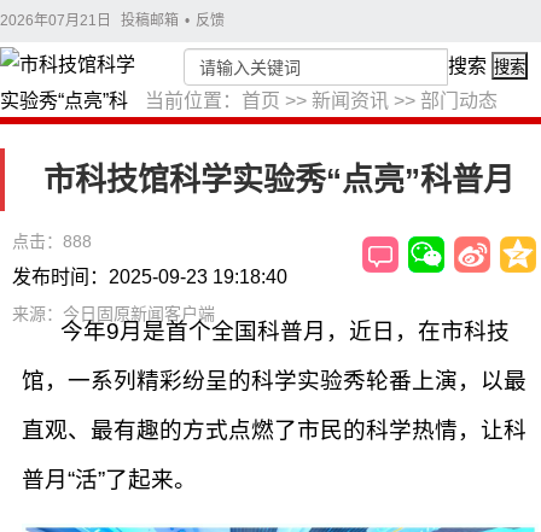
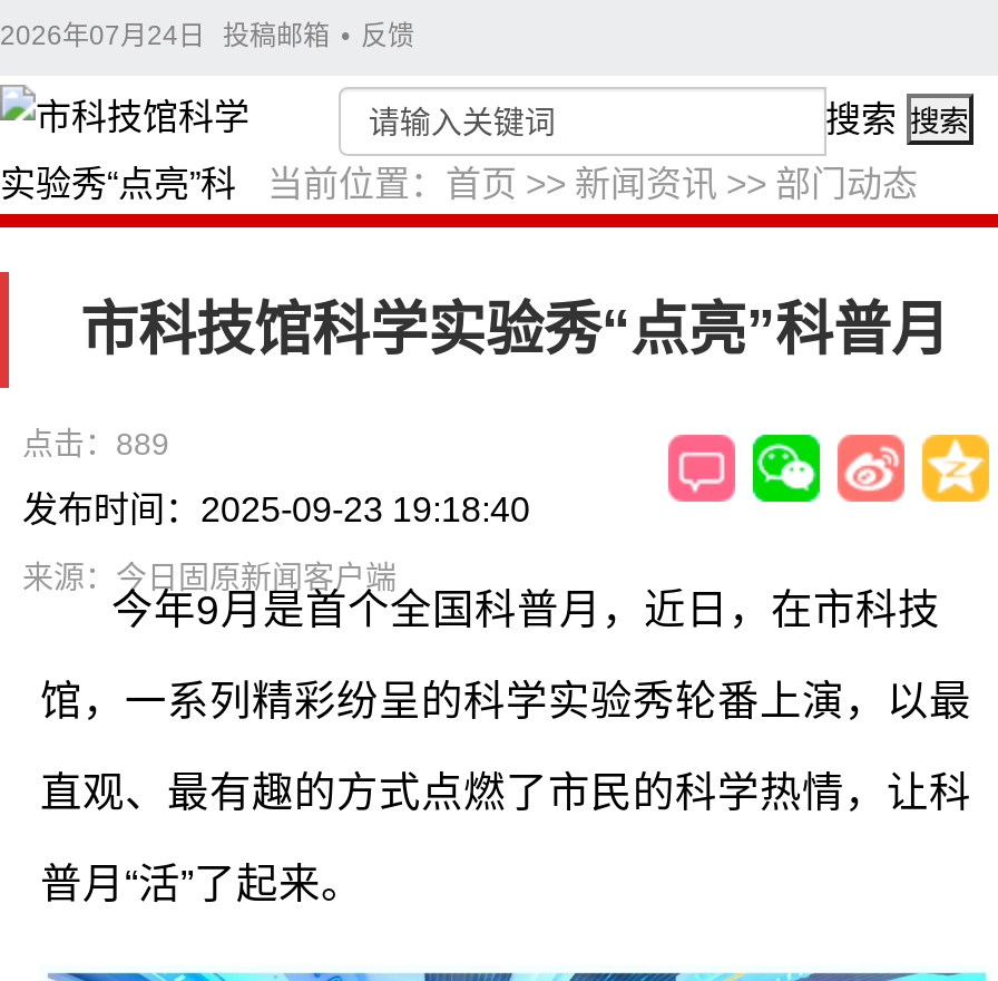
- 2026年07月21日 投稿邮箱 • 反馈
+ 2026年07月24日 投稿邮箱 • 反馈

- 点击：888
+ 点击：889
